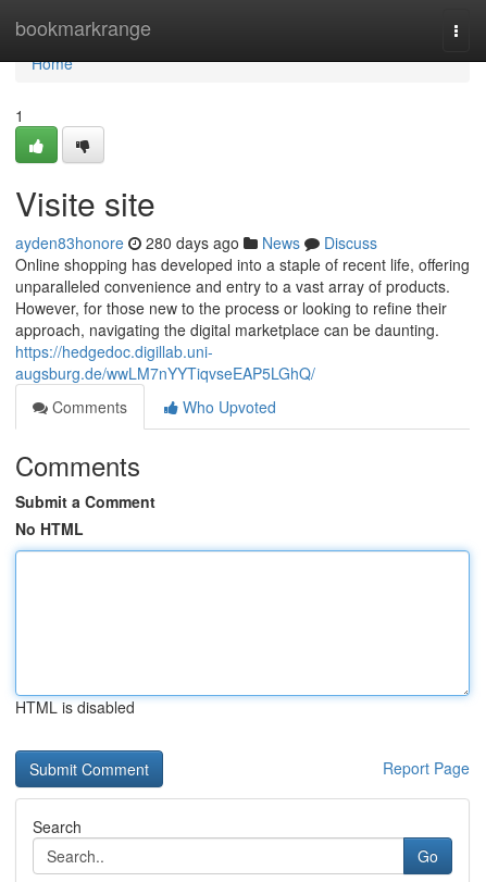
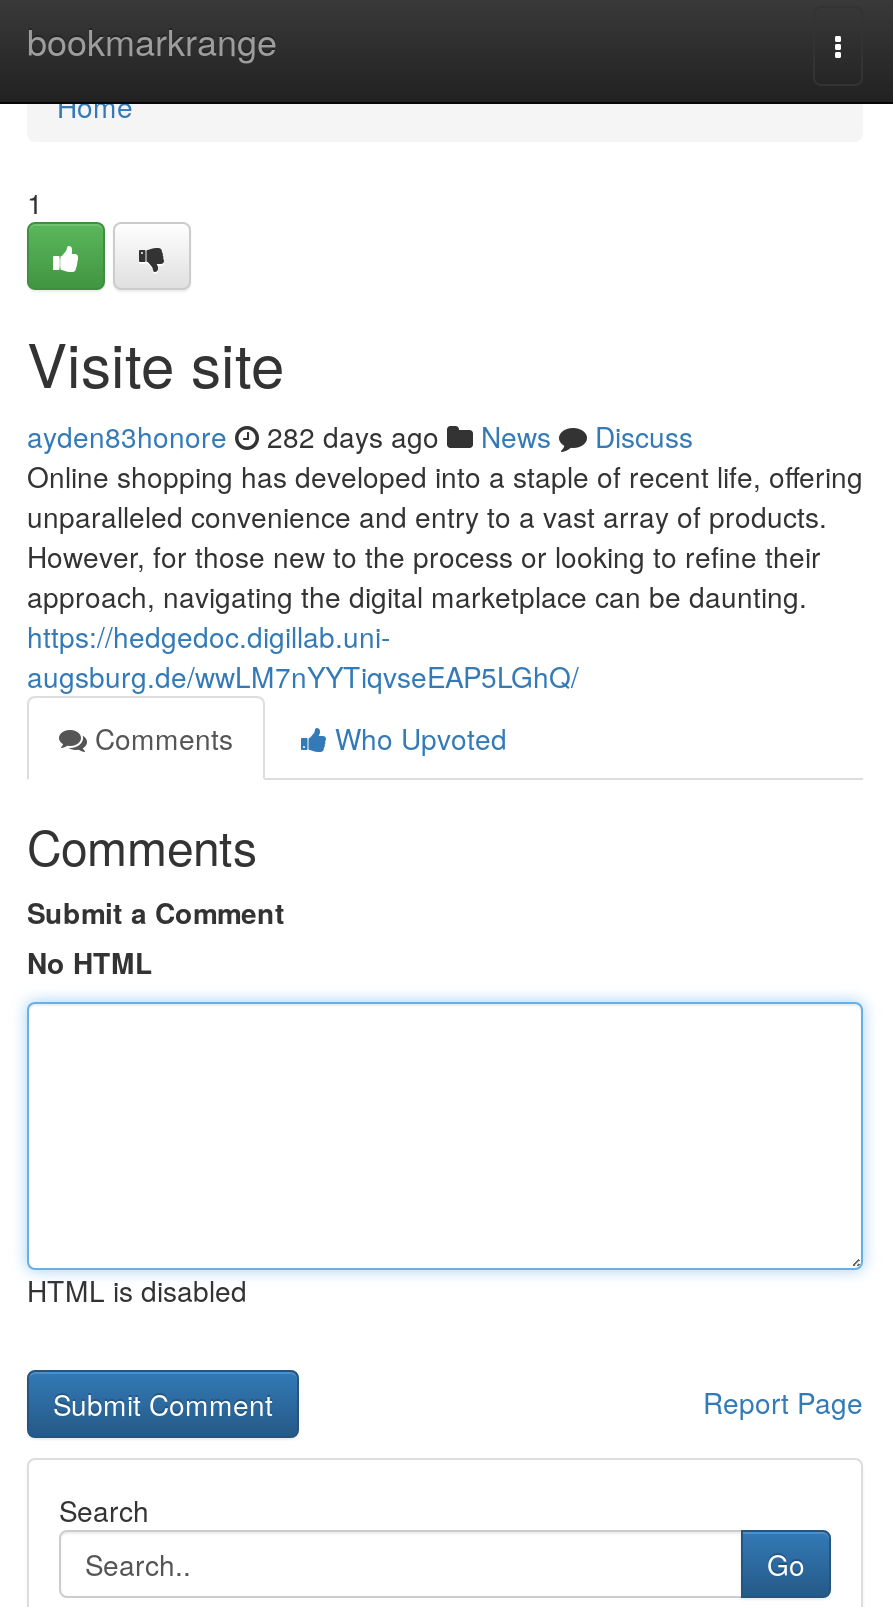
- ayden83honore 280 days ago News Discuss
+ ayden83honore 282 days ago News Discuss
